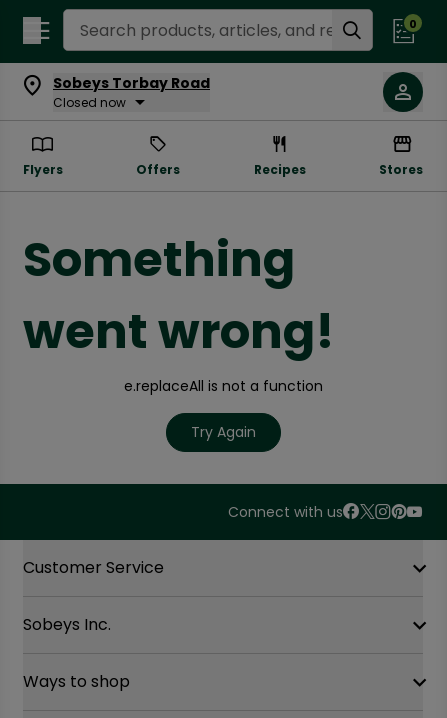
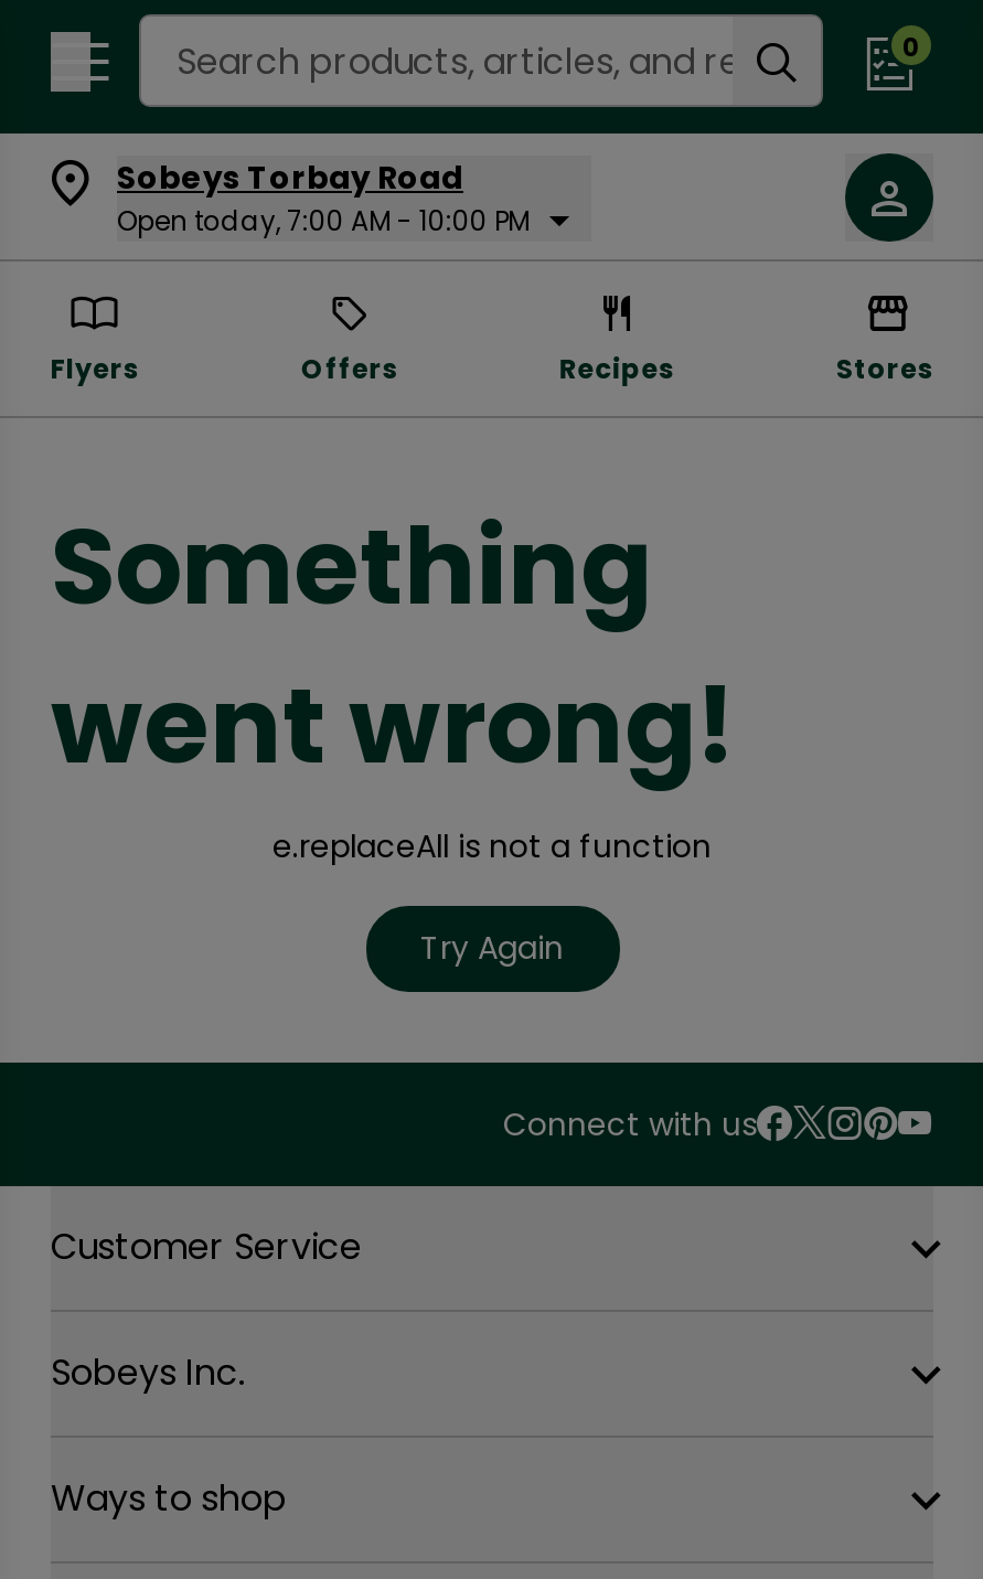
- Closed now
+ Open today, 7:00 AM - 10:00 PM
